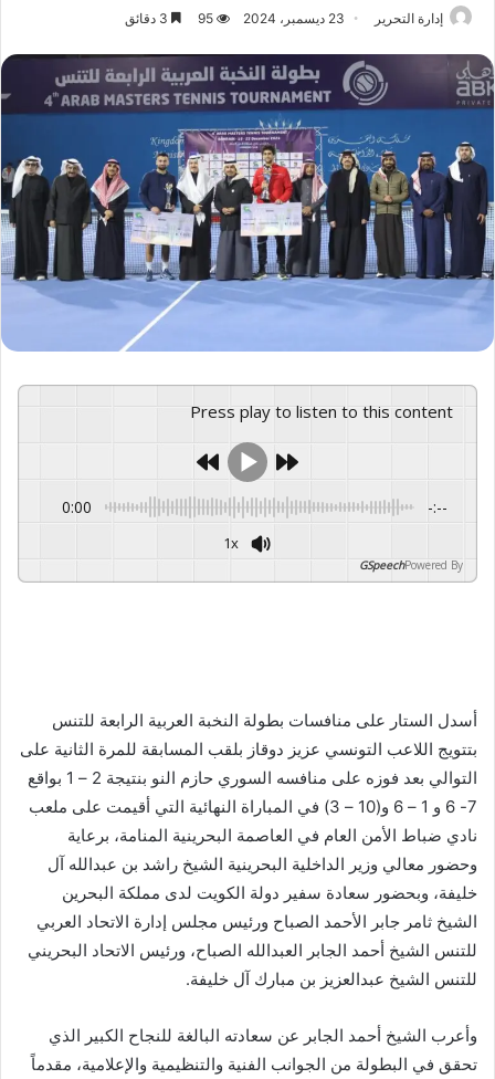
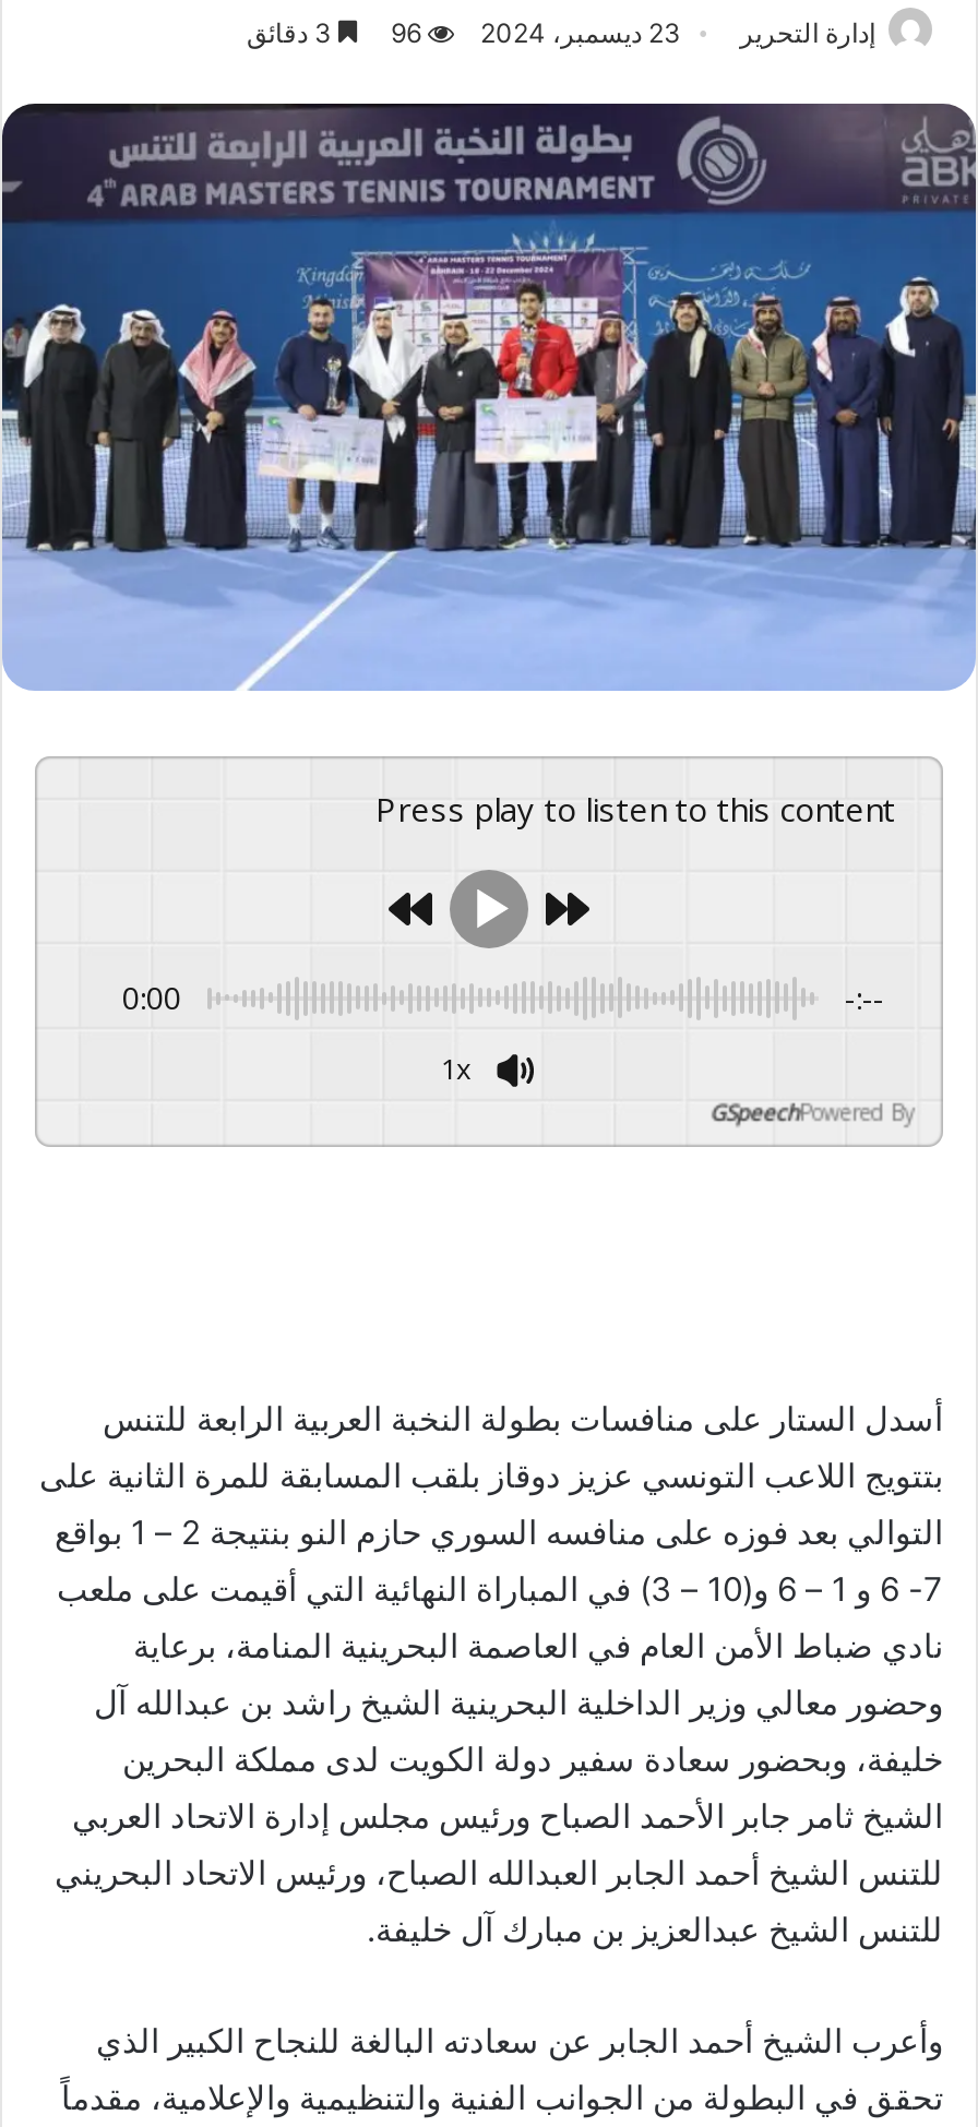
- 95
+ 96
